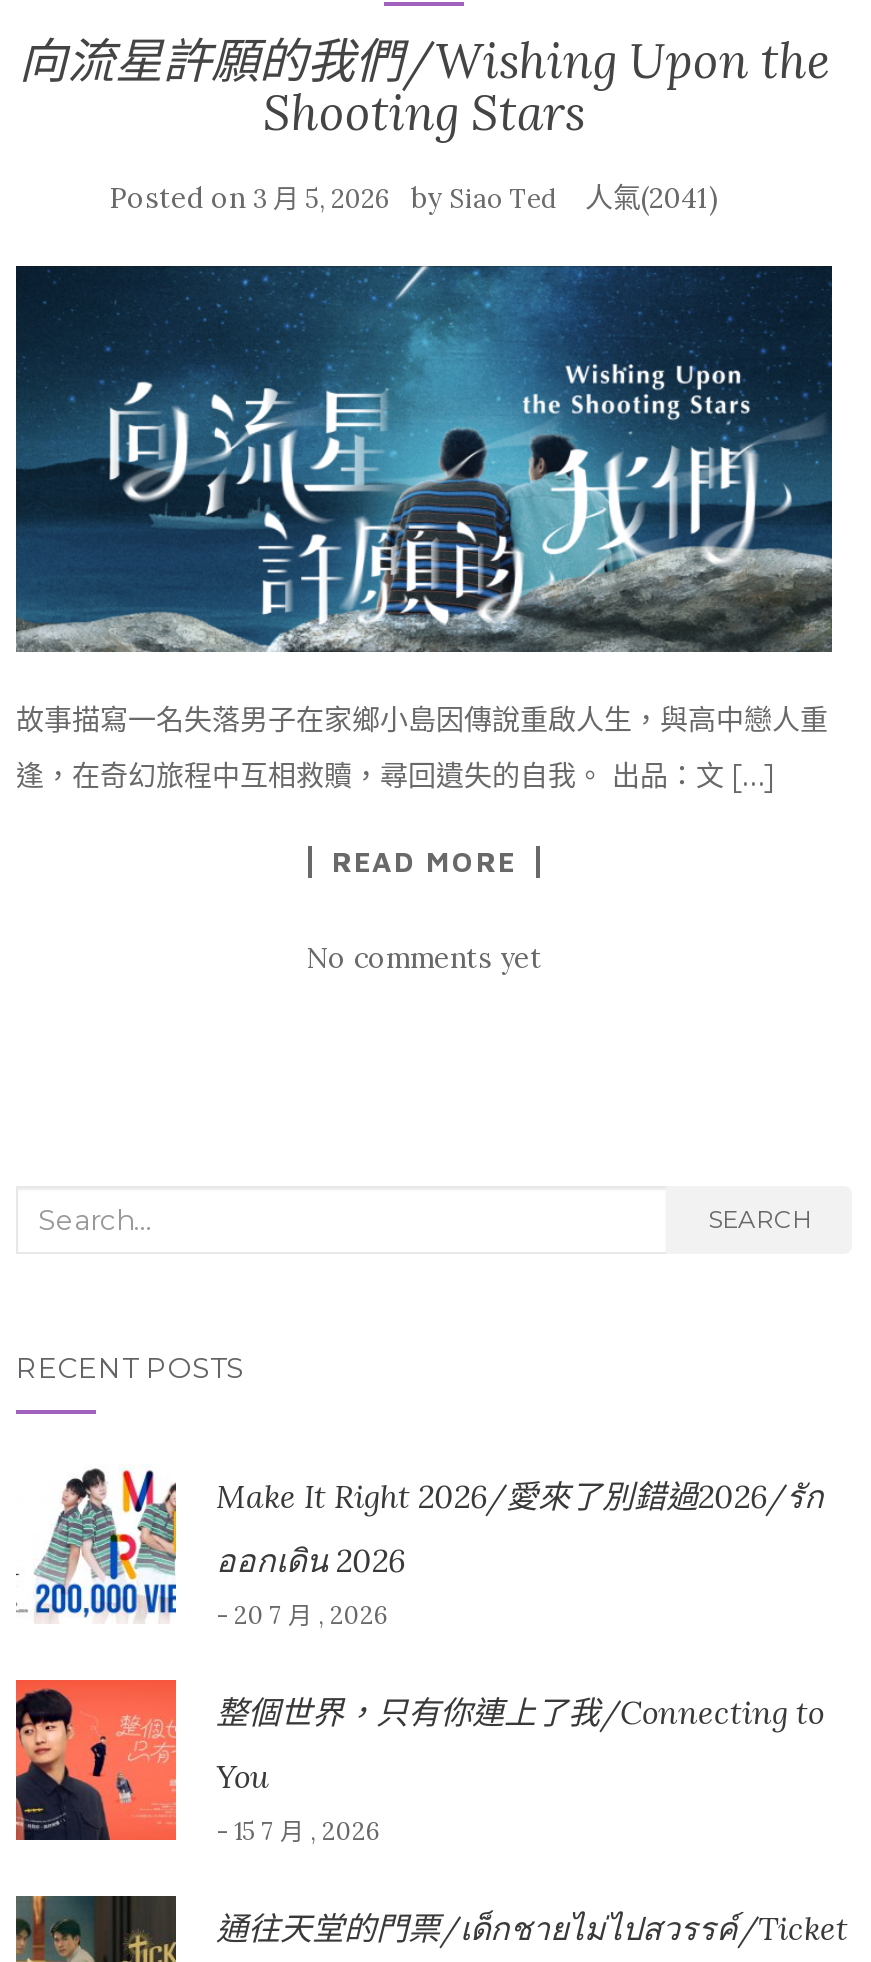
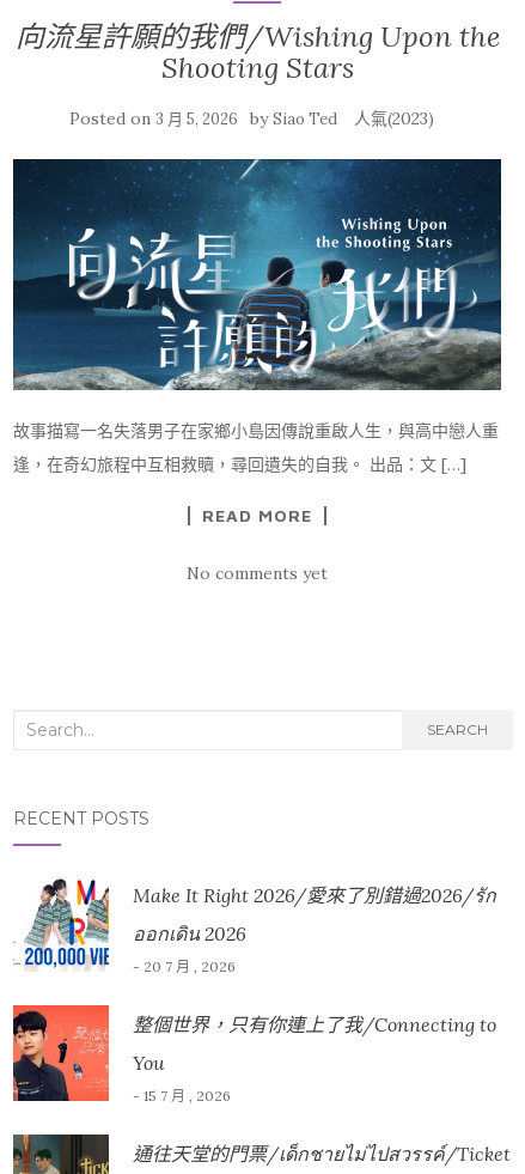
- Posted on 3 月 5, 2026 by Siao Ted 人氣(2041)
+ Posted on 3 月 5, 2026 by Siao Ted 人氣(2023)
